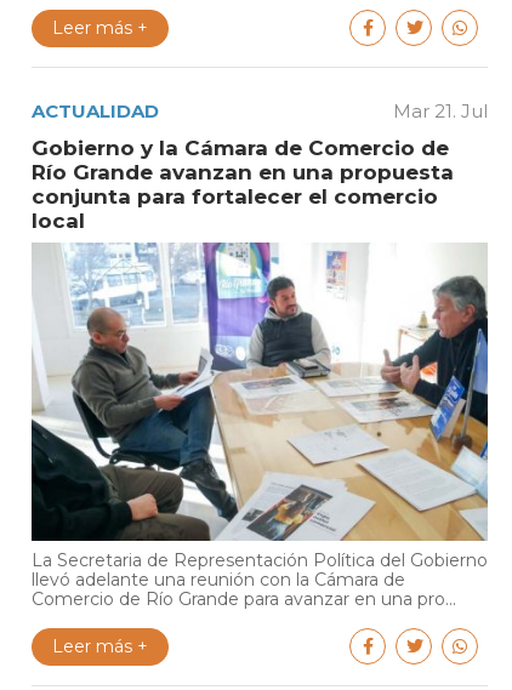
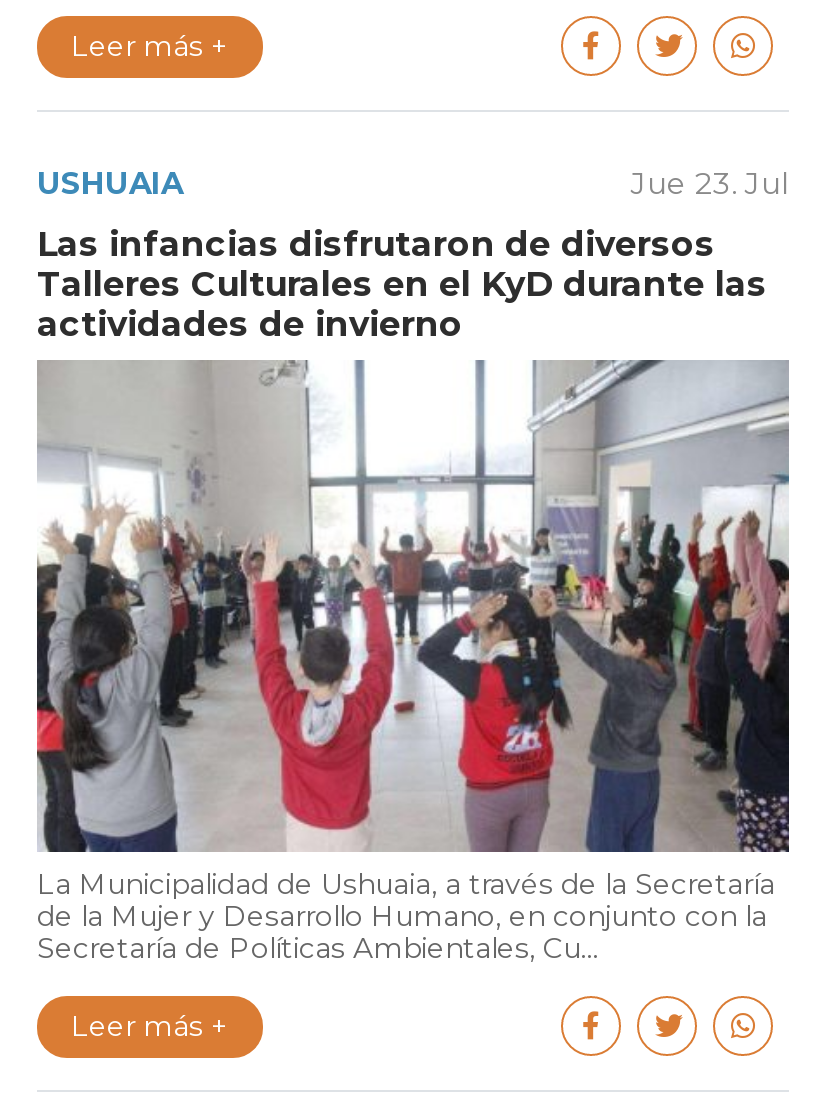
- ACTUALIDAD
- Mar 21. Jul
+ USHUAIA
+ Jue 23. Jul

- Gobierno y la Cámara de Comercio de
- Río Grande avanzan en una propuesta
- conjunta para fortalecer el comercio
- local
+ Las infancias disfrutaron de diversos
+ Talleres Culturales en el KyD durante las
+ actividades de invierno

- [image]
- La Secretaria de Representación Política del Gobierno
- llevó adelante una reunión con la Cámara de
- Comercio de Río Grande para avanzar en una pro...
+ [image]
+ La Municipalidad de Ushuaia, a través de la Secretaría
+ de la Mujer y Desarrollo Humano, en conjunto con la
+ Secretaría de Políticas Ambientales, Cu...
